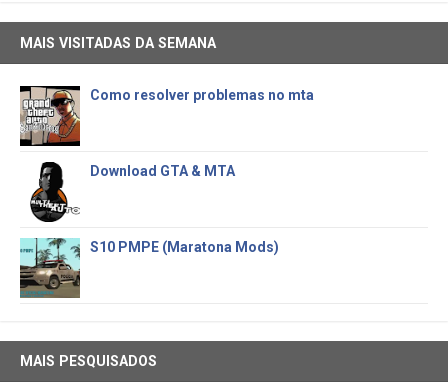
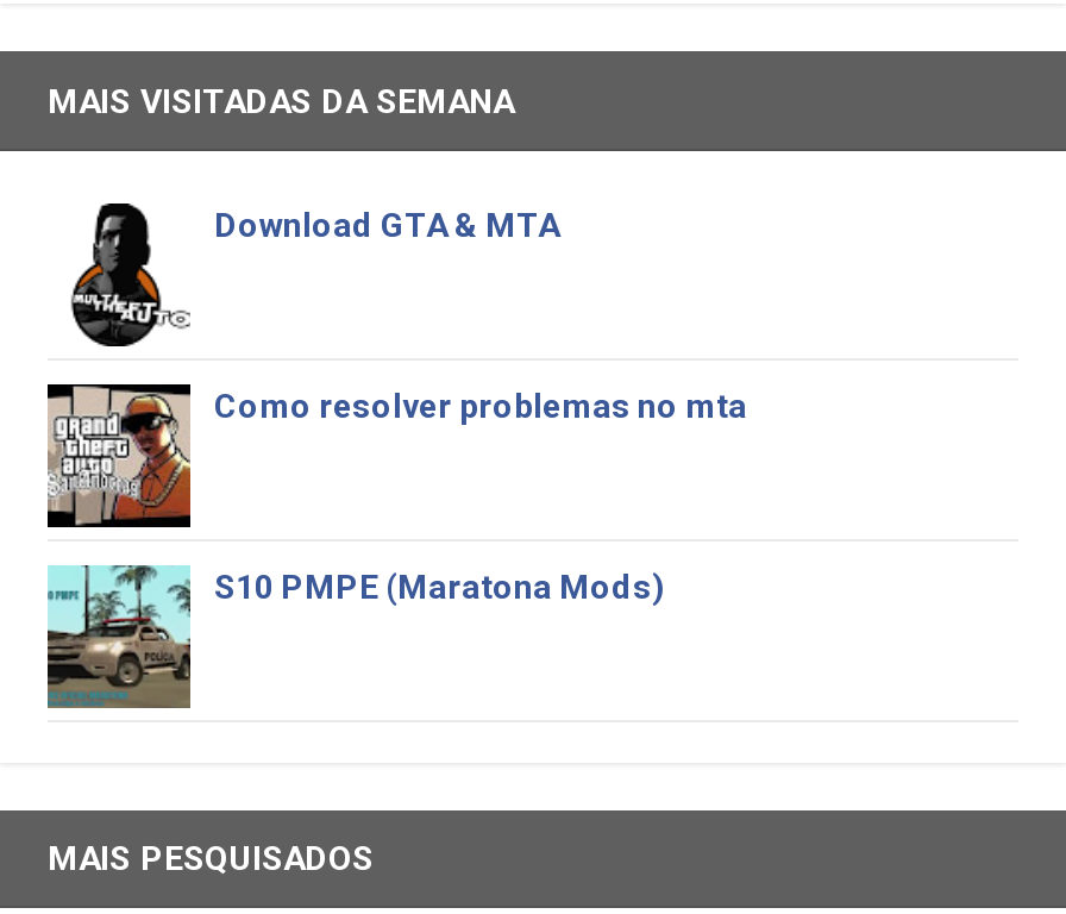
moved down: [image] | Como resolver problemas no mta

moved up: [image] | Download GTA & MTA
